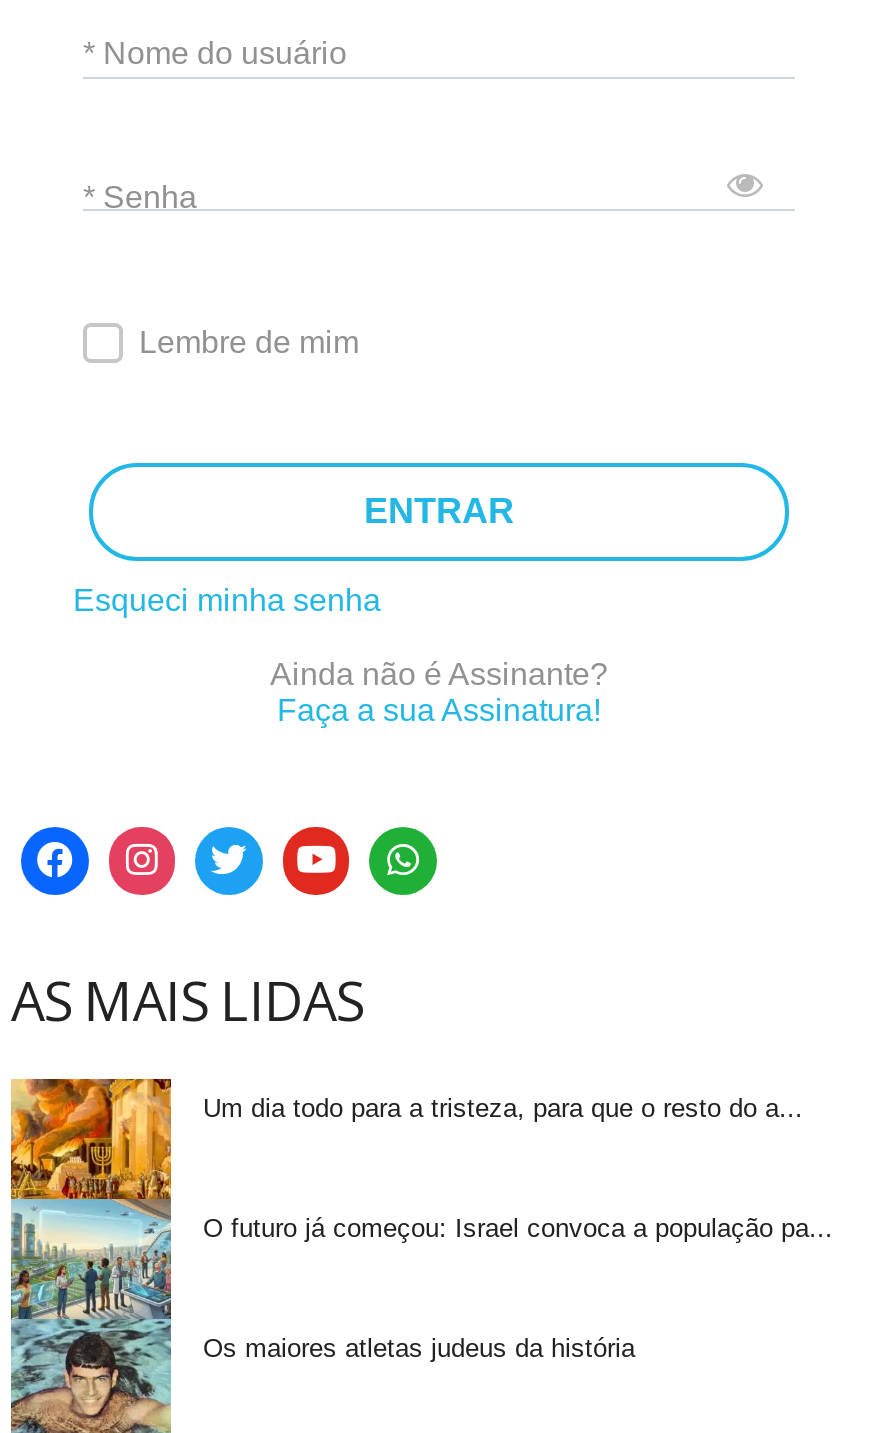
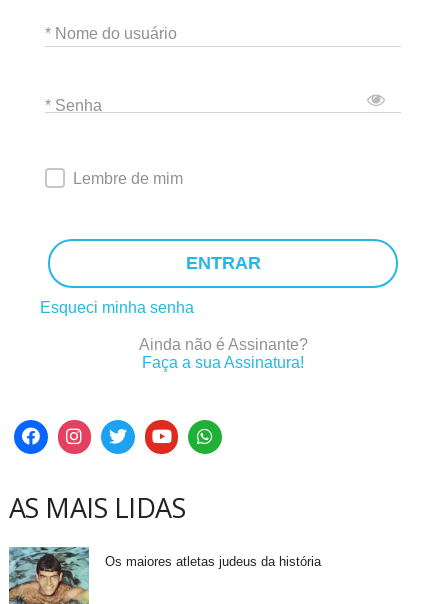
- [image]
- Um dia todo para a tristeza, para que o resto do a...

- O futuro já começou: Israel convoca a população pa...
